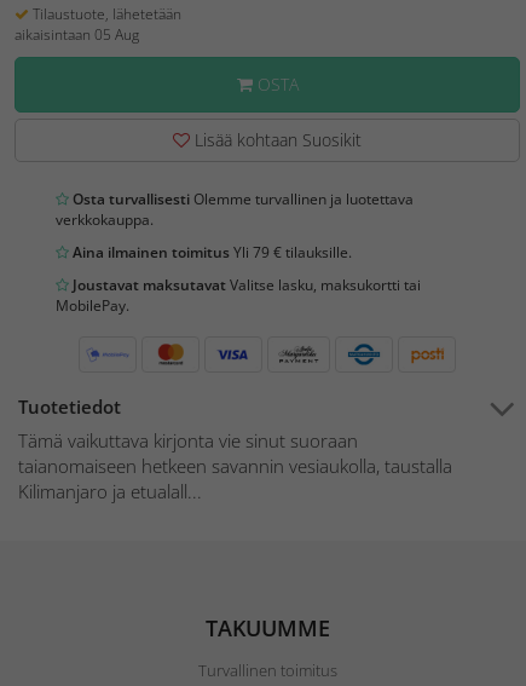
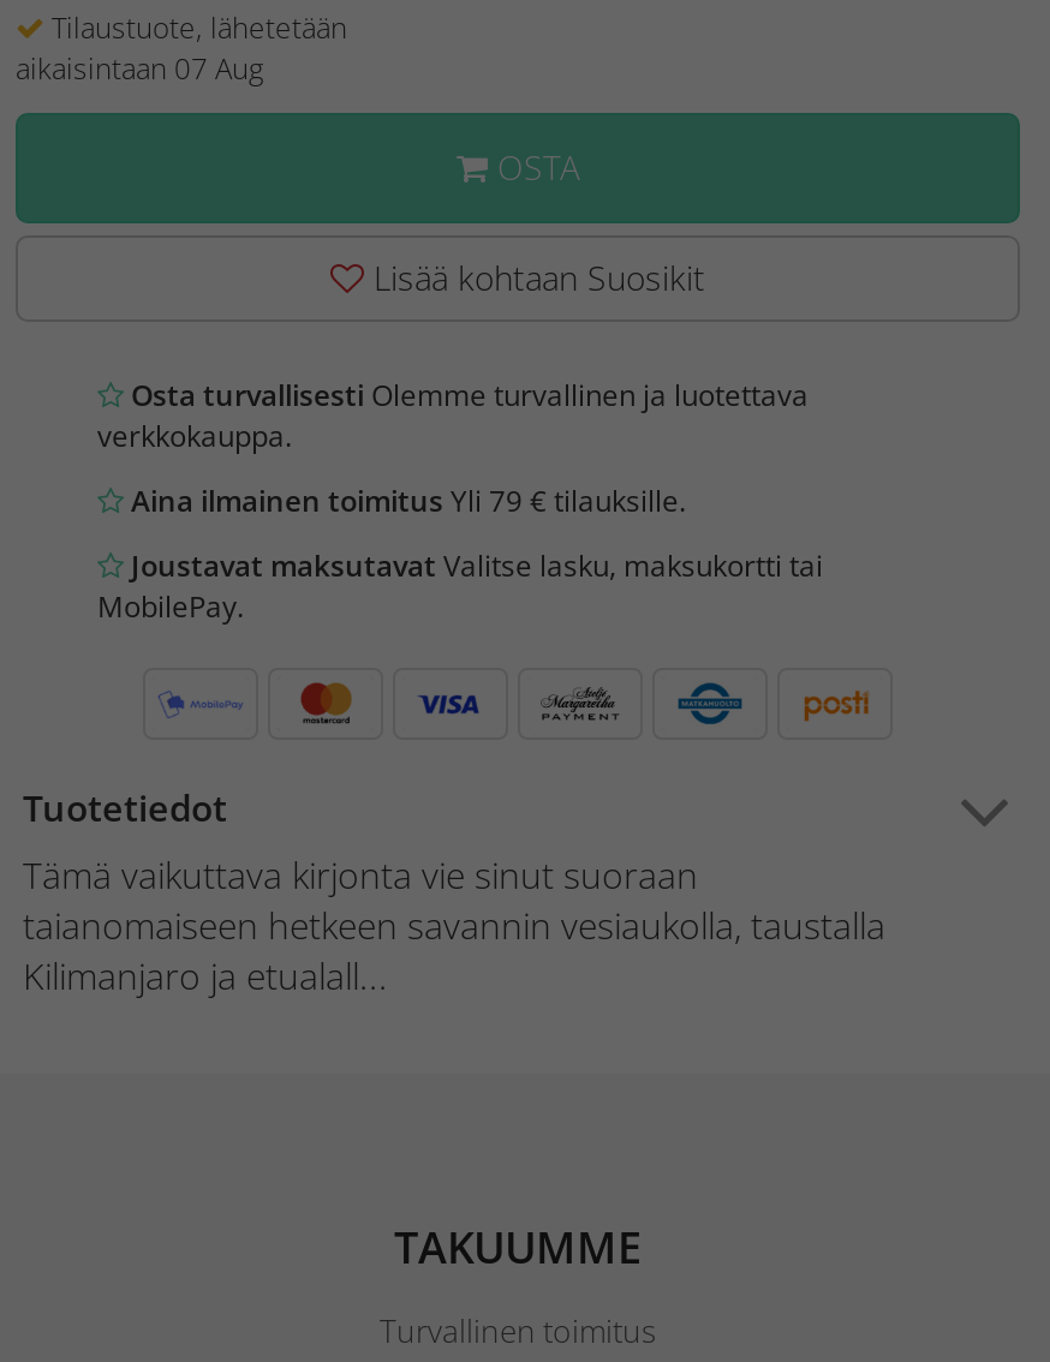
- aikaisintaan 05 Aug
+ aikaisintaan 07 Aug
